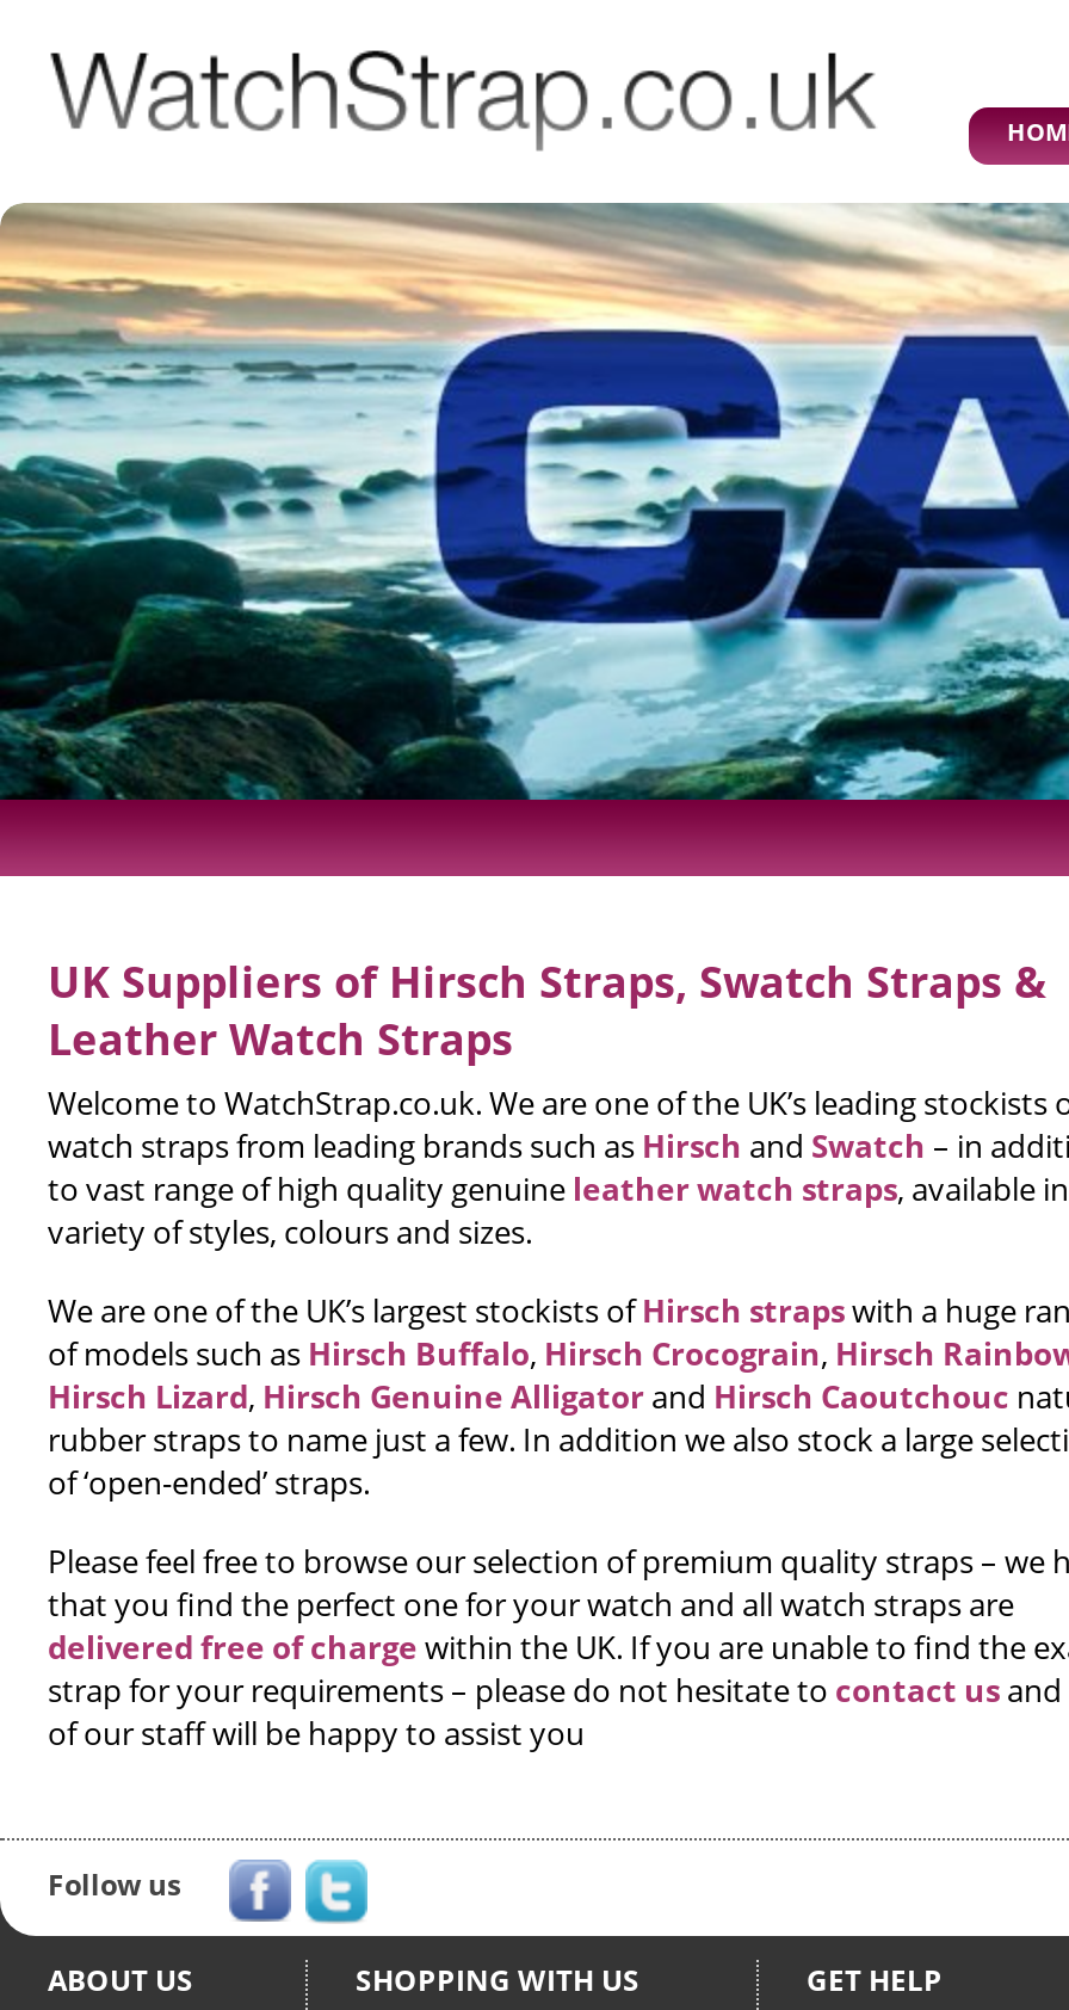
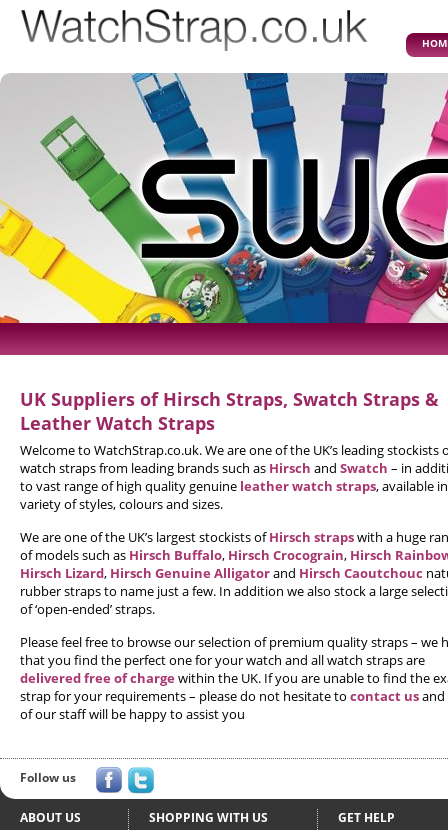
- [image]
+ [image]
